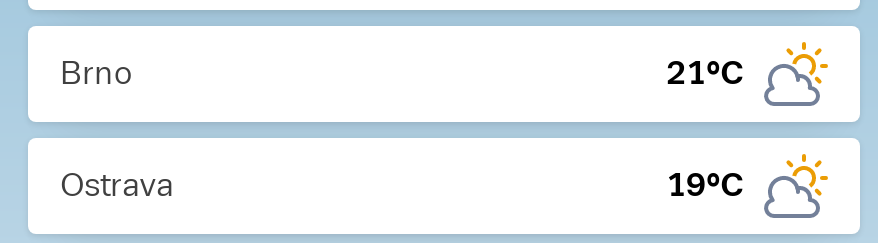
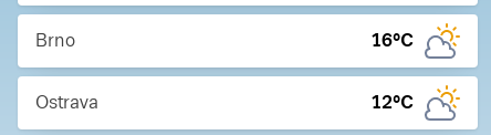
- 21°C
+ 16°C

- 19°C
+ 12°C
